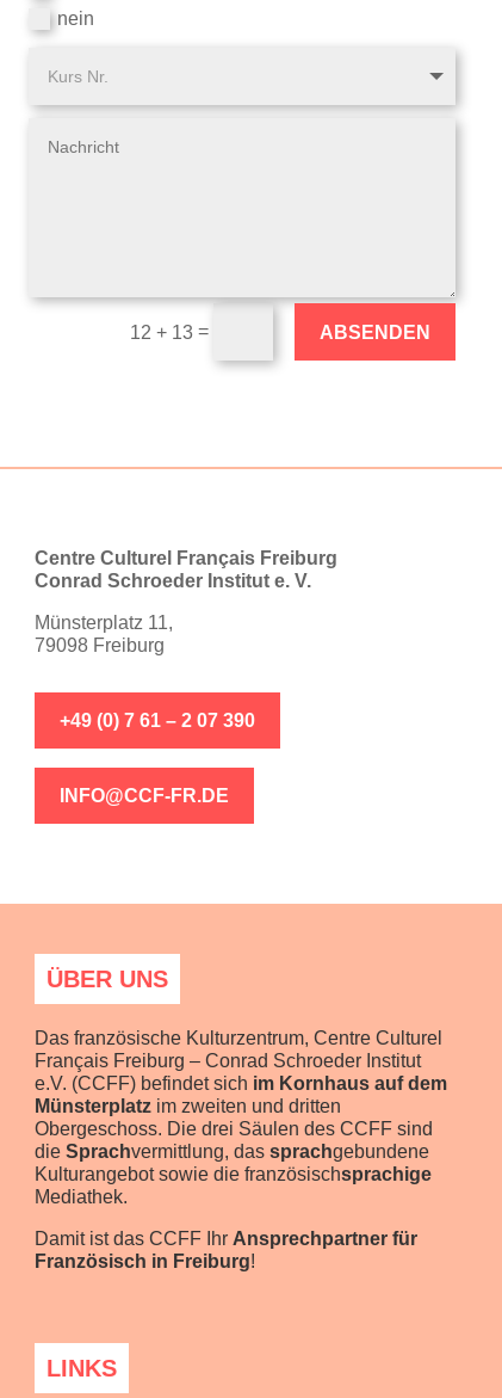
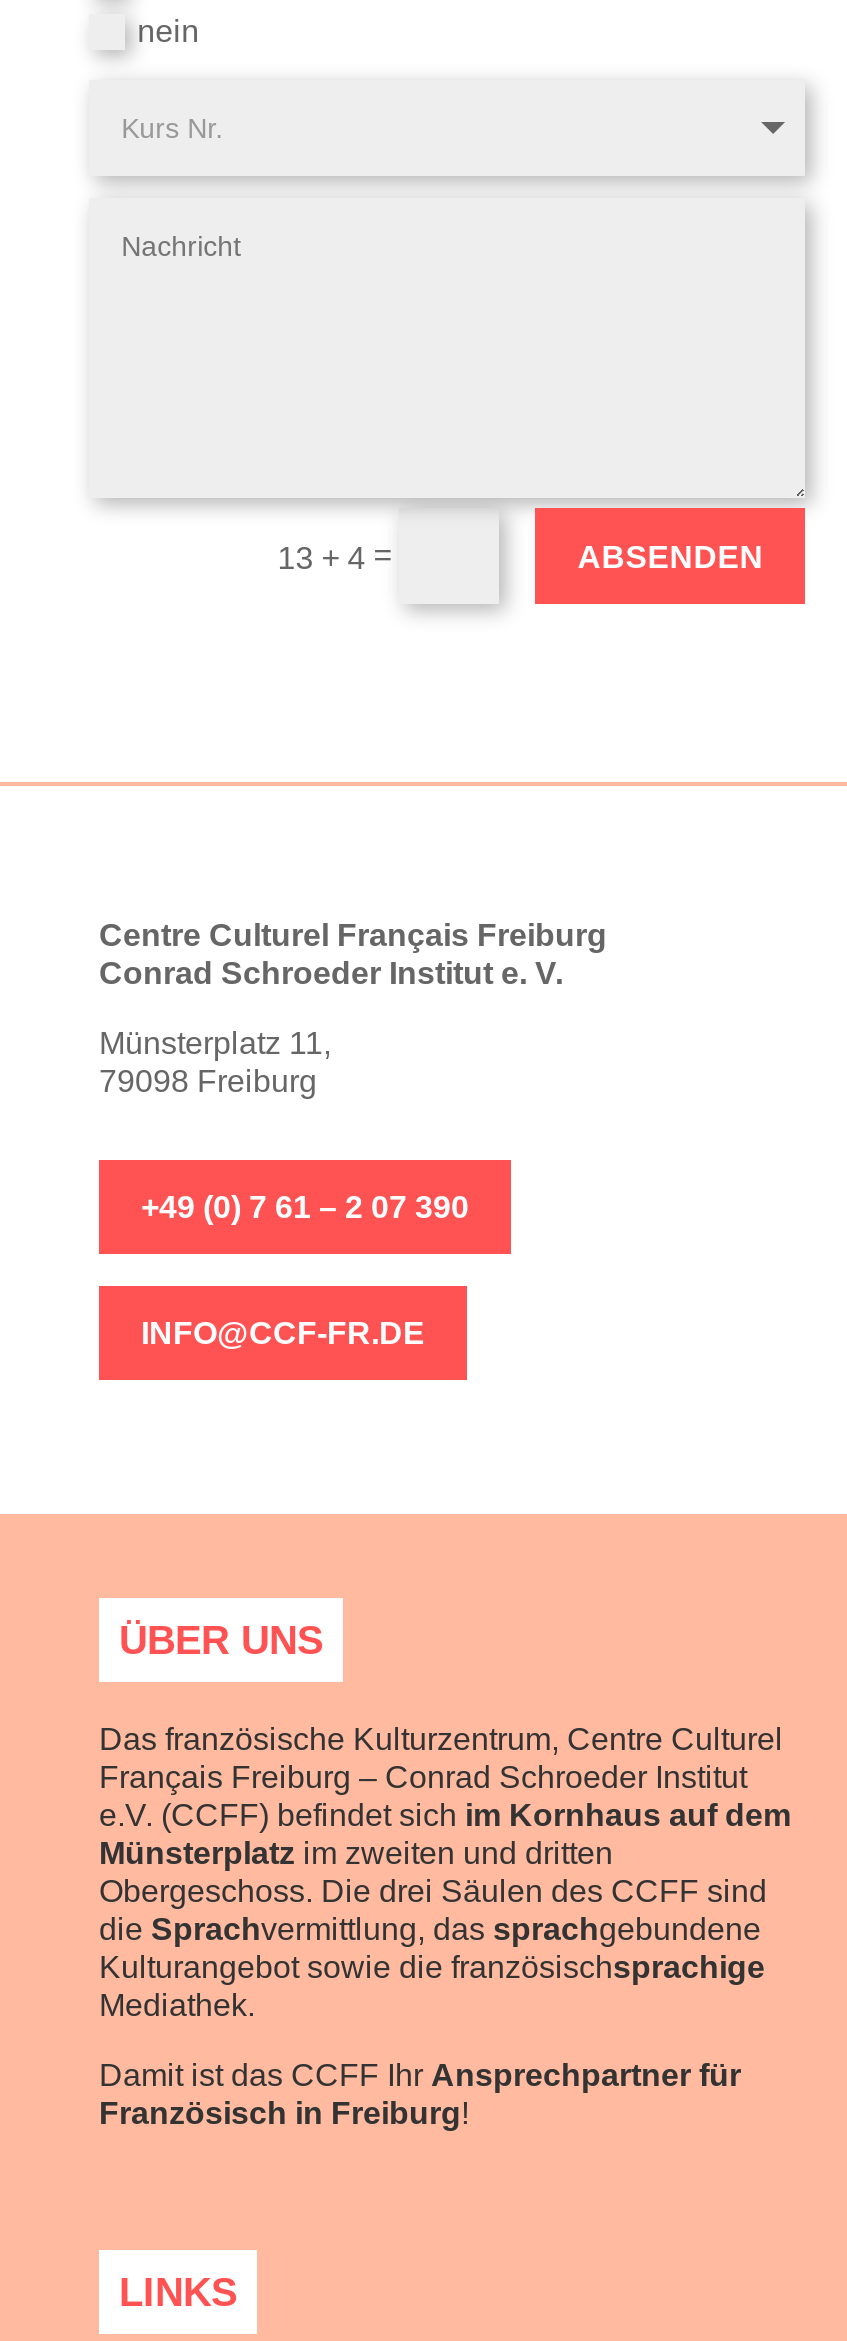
- 12 + 13 =
+ 13 + 4 =
